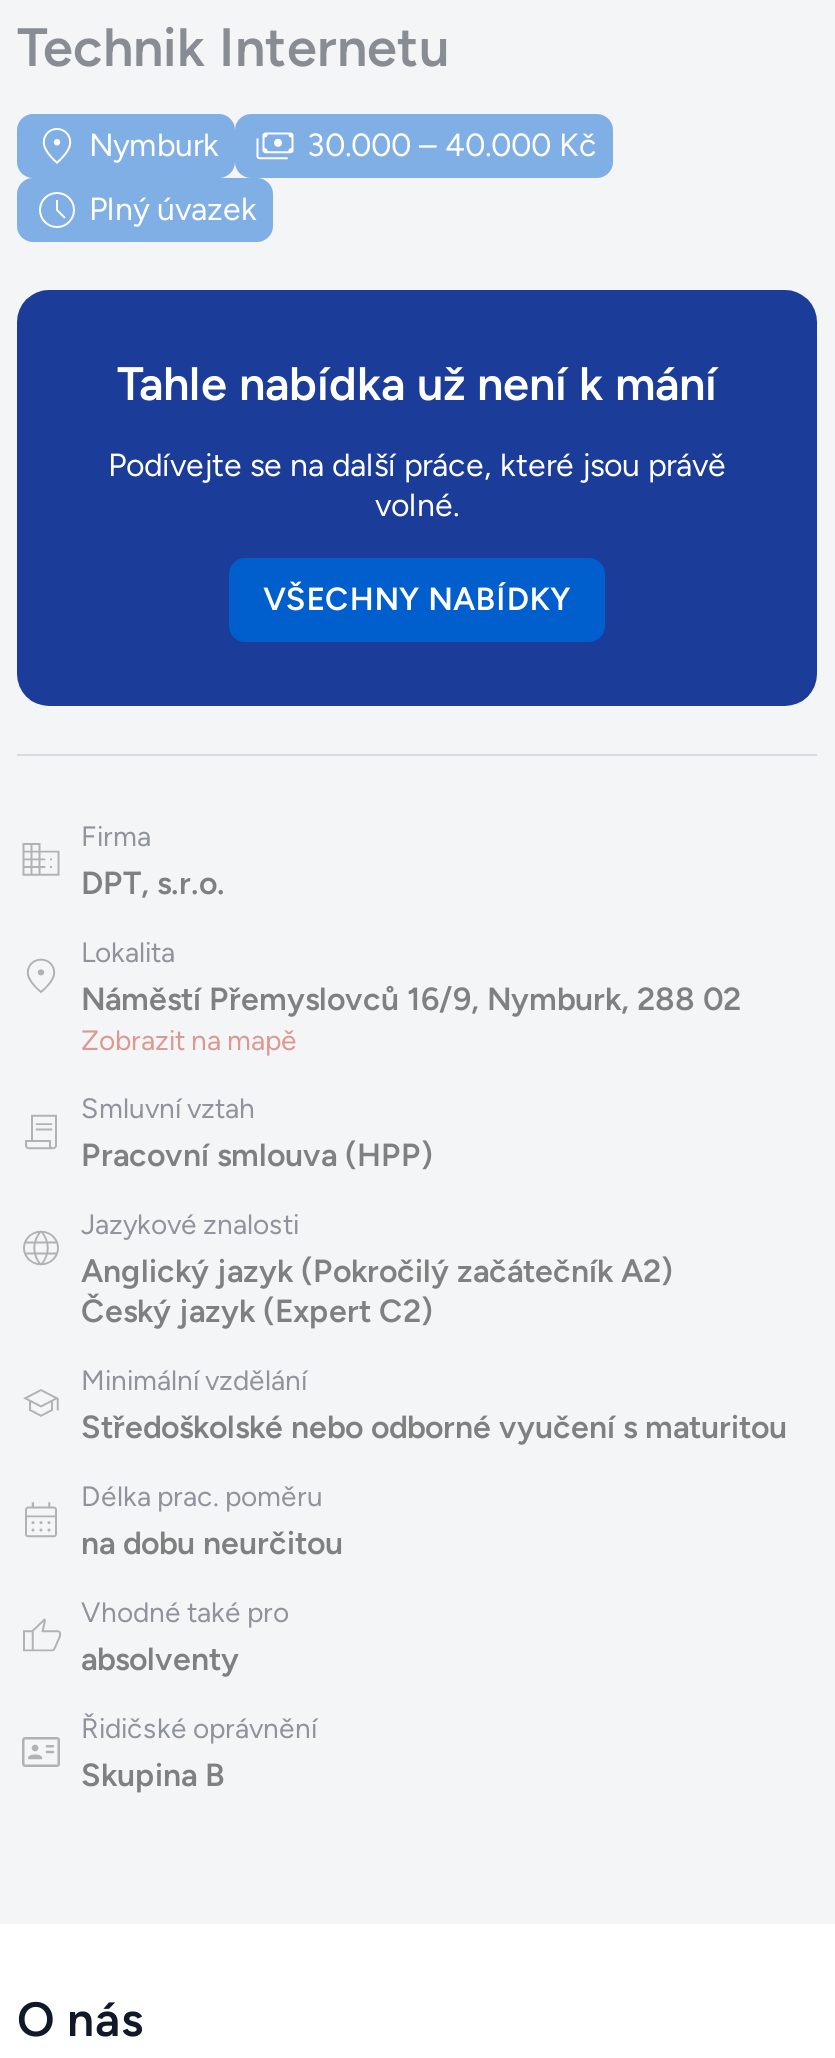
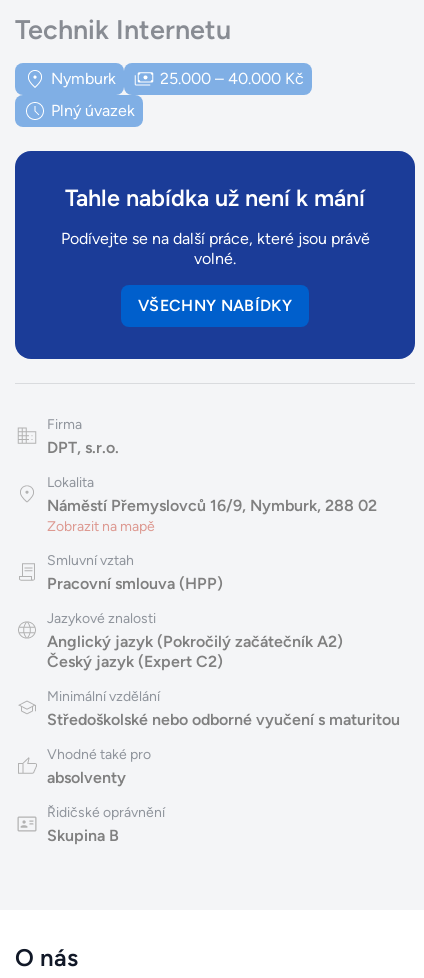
- 30.000 – 40.000 Kč
+ 25.000 – 40.000 Kč

- Délka prac. poměru
- na dobu neurčitou
